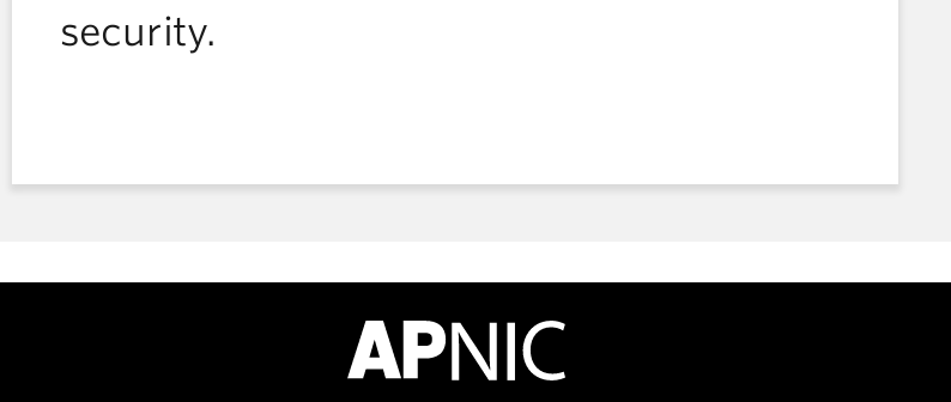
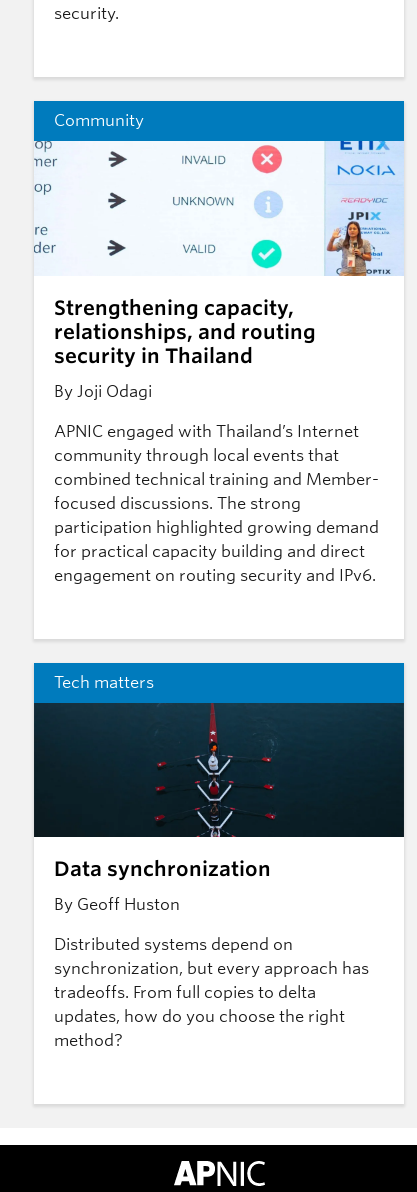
+ [image]
+ Community

+ [image]
+ Tech matters

+ Strengthening capacity,
+ relationships, and routing
+ security in Thailand
+ By Joji Odagi
+ APNIC engaged with Thailand’s Internet
+ community through local events that
+ combined technical training and Member-
+ focused discussions. The strong
+ participation highlighted growing demand
+ for practical capacity building and direct
+ engagement on routing security and IPv6.

+ Data synchronization
+ By Geoff Huston
+ Distributed systems depend on
+ synchronization, but every approach has
+ tradeoffs. From full copies to delta
+ updates, how do you choose the right
+ method?
